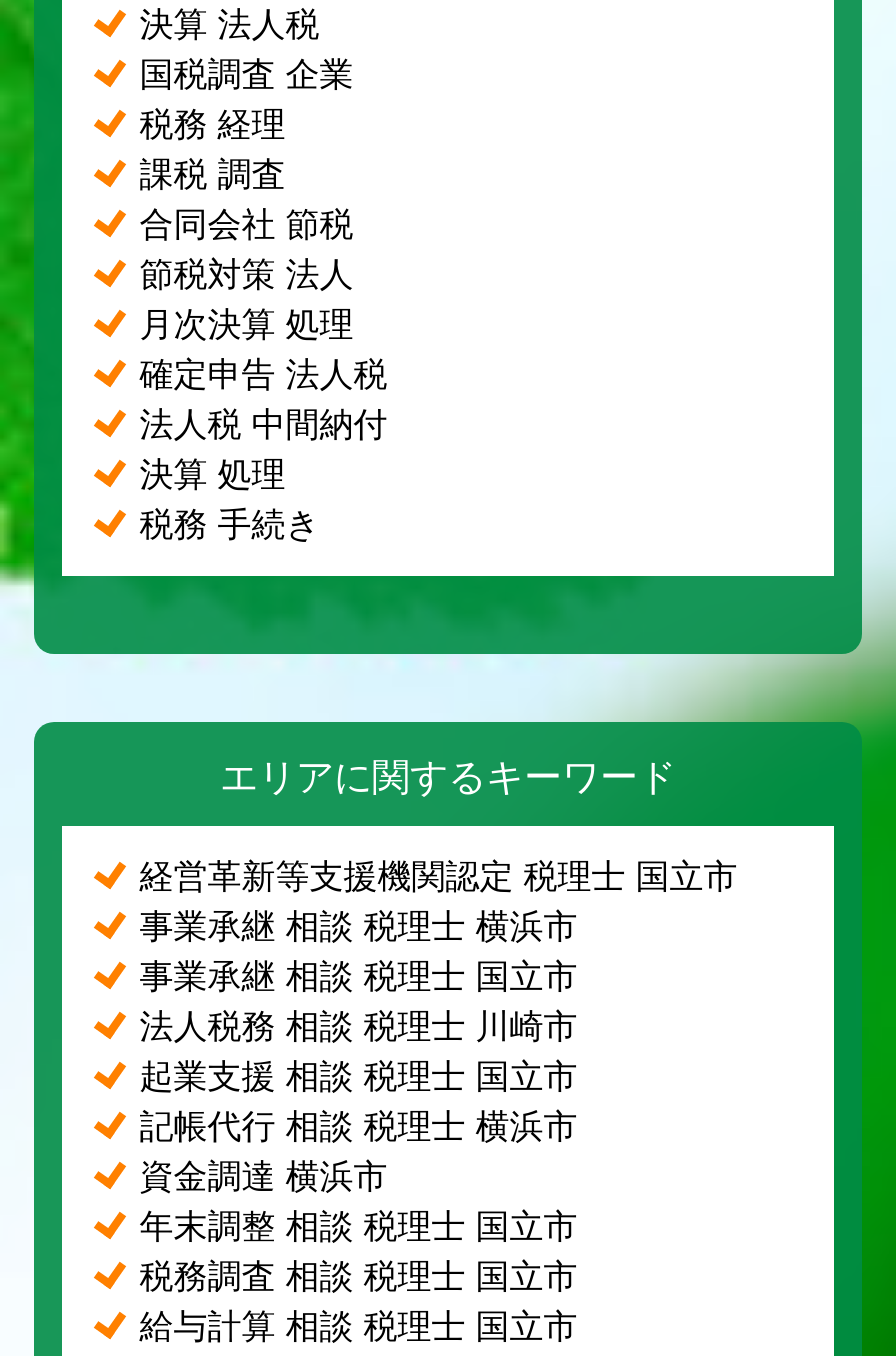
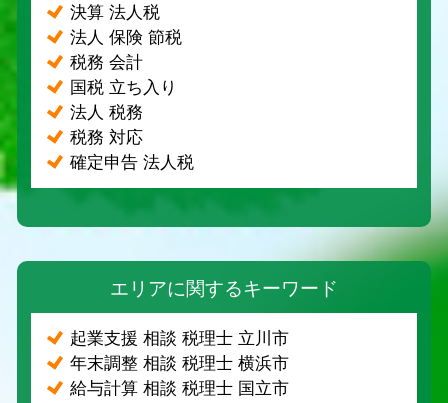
- 国税調査 企業
- 税務 経理
- 課税 調査
- 合同会社 節税
- 節税対策 法人
- 月次決算 処理
+ 法人 保険 節税
+ 税務 会計
+ 国税 立ち入り
+ 法人 税務
+ 税務 対応

- 法人税 中間納付
- 決算 処理
- 税務 手続き

- 経営革新等支援機関認定 税理士 国立市
- 事業承継 相談 税理士 横浜市
- 事業承継 相談 税理士 国立市
- 法人税務 相談 税理士 川崎市
- 起業支援 相談 税理士 国立市
- 記帳代行 相談 税理士 横浜市
- 資金調達 横浜市
- 年末調整 相談 税理士 国立市
- 税務調査 相談 税理士 国立市
+ 起業支援 相談 税理士 立川市
+ 年末調整 相談 税理士 横浜市
